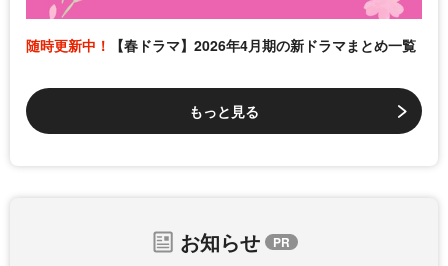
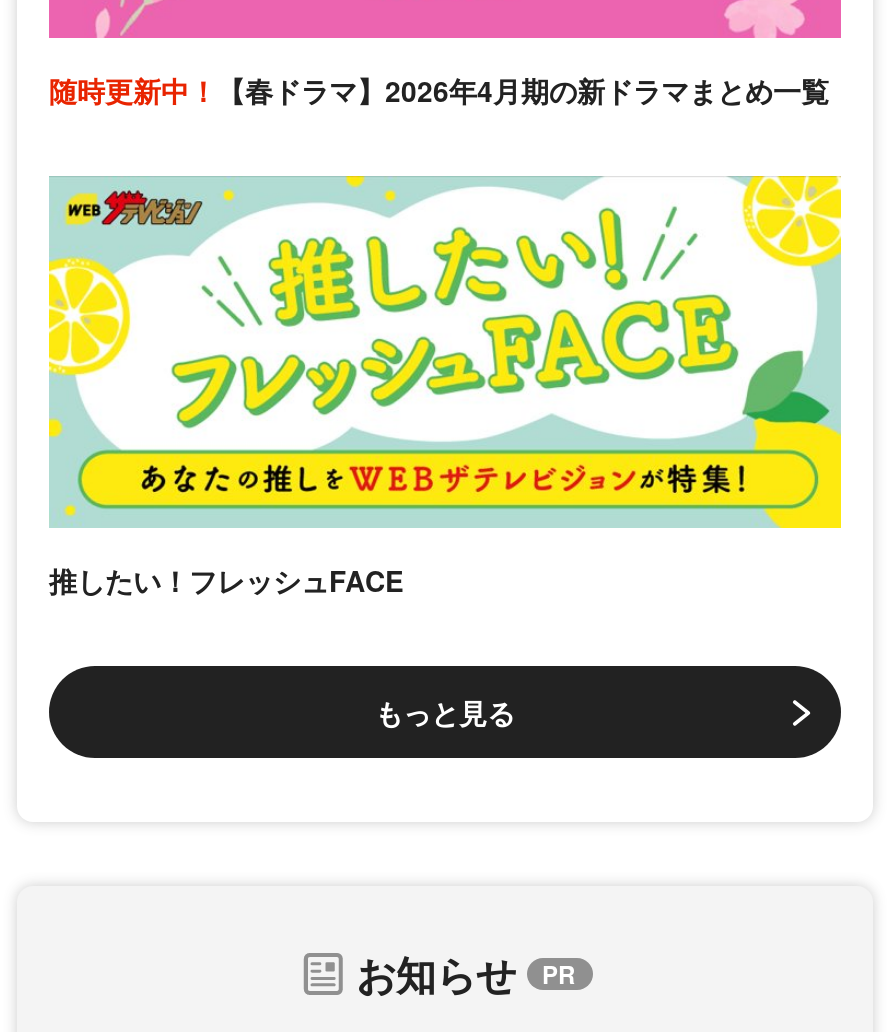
+ [image]
+ 推したい！フレッシュFACE
